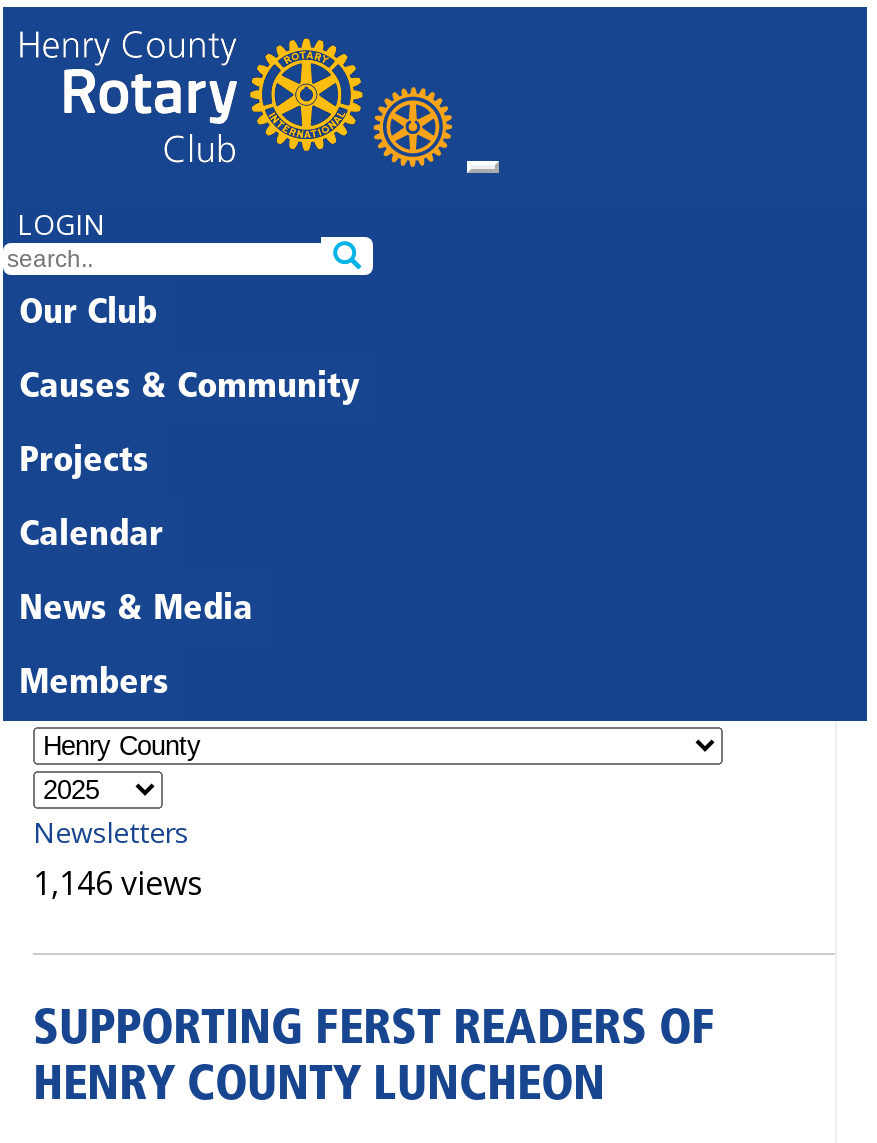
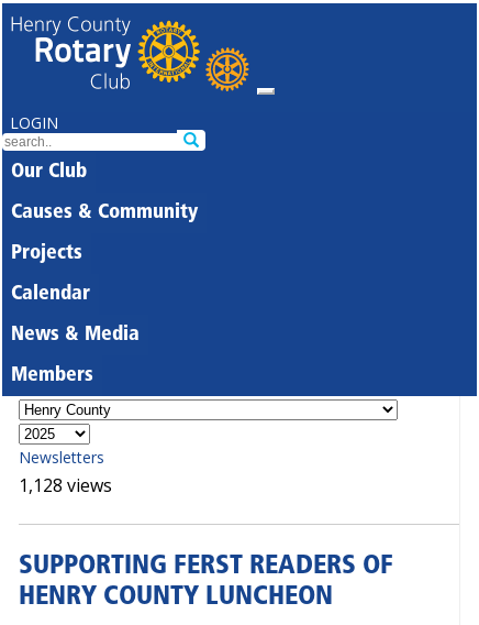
- 1,146 views
+ 1,128 views
